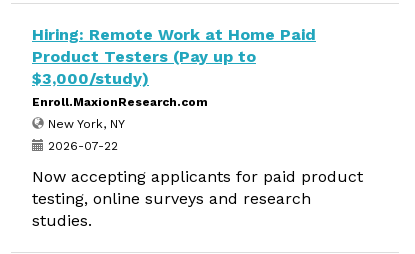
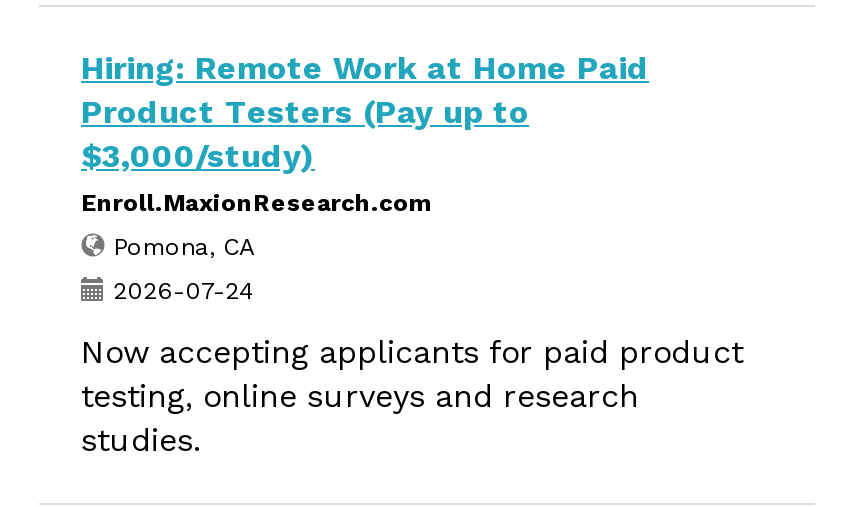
- New York, NY
+ Pomona, CA

- 2026-07-22
+ 2026-07-24
